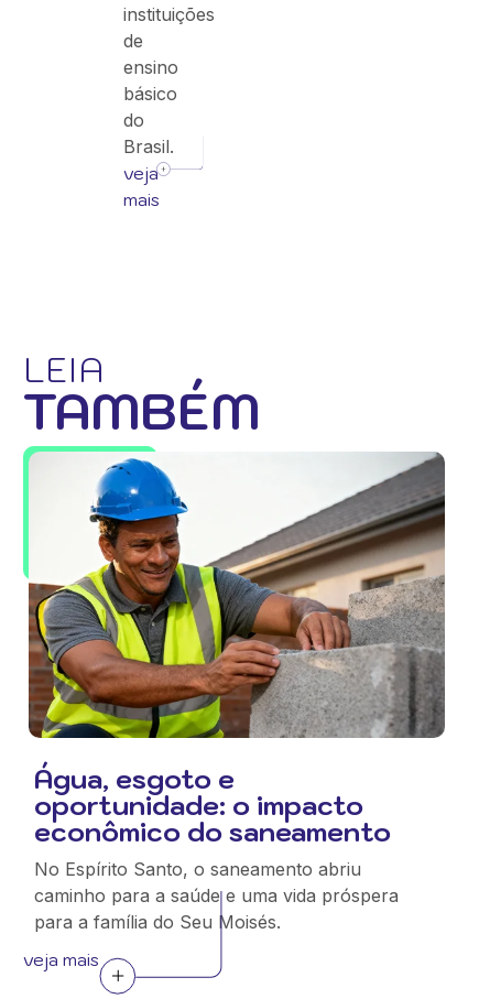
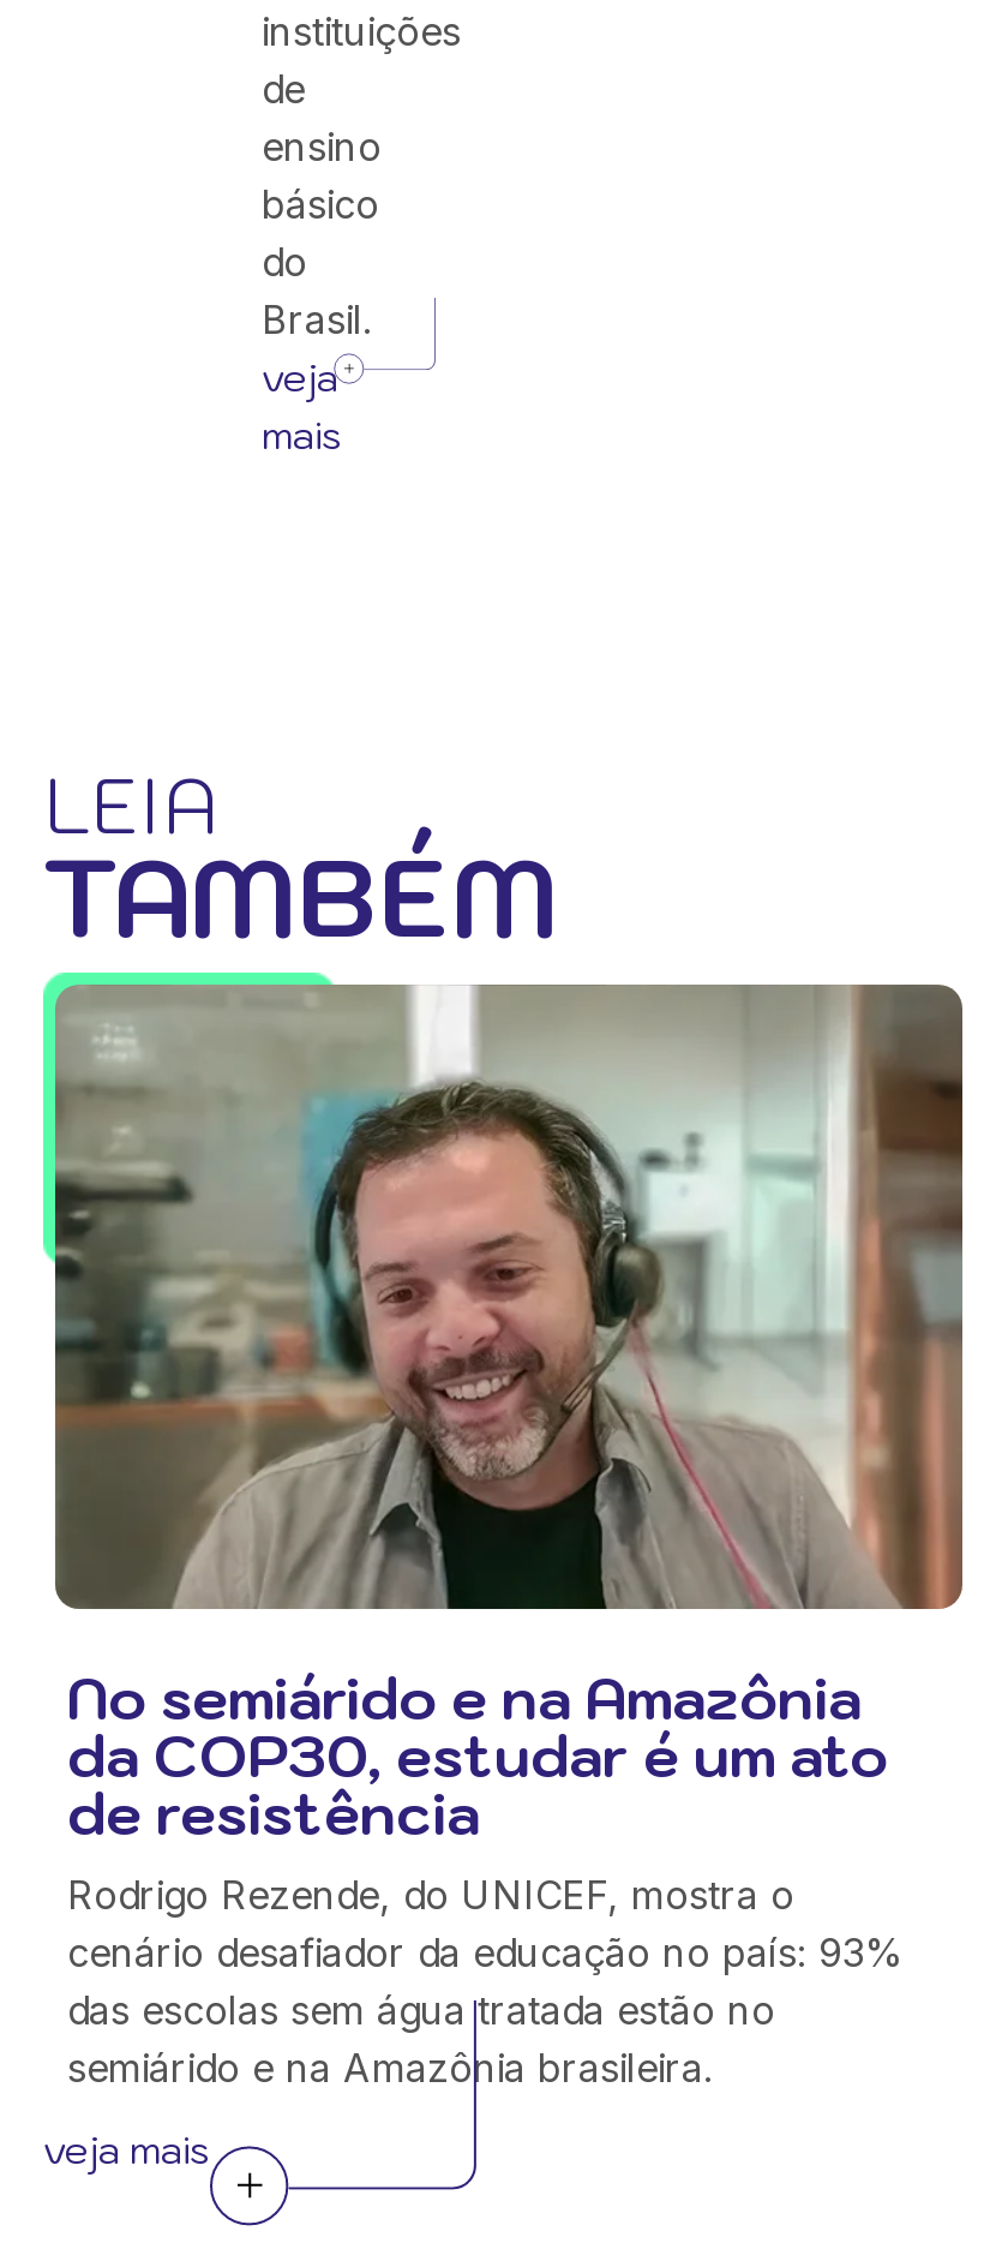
- [image]
- Água, esgoto e
- oportunidade: o impacto
- econômico do saneamento
- No Espírito Santo, o saneamento abriu
- caminho para a saúde e uma vida próspera
- para a família do Seu Moisés.
+ [image]
+ No semiárido e na Amazônia
+ da COP30, estudar é um ato
+ de resistência
+ Rodrigo Rezende, do UNICEF, mostra o
+ cenário desafiador da educação no país: 93%
+ das escolas sem água tratada estão no
+ semiárido e na Amazônia brasileira.
